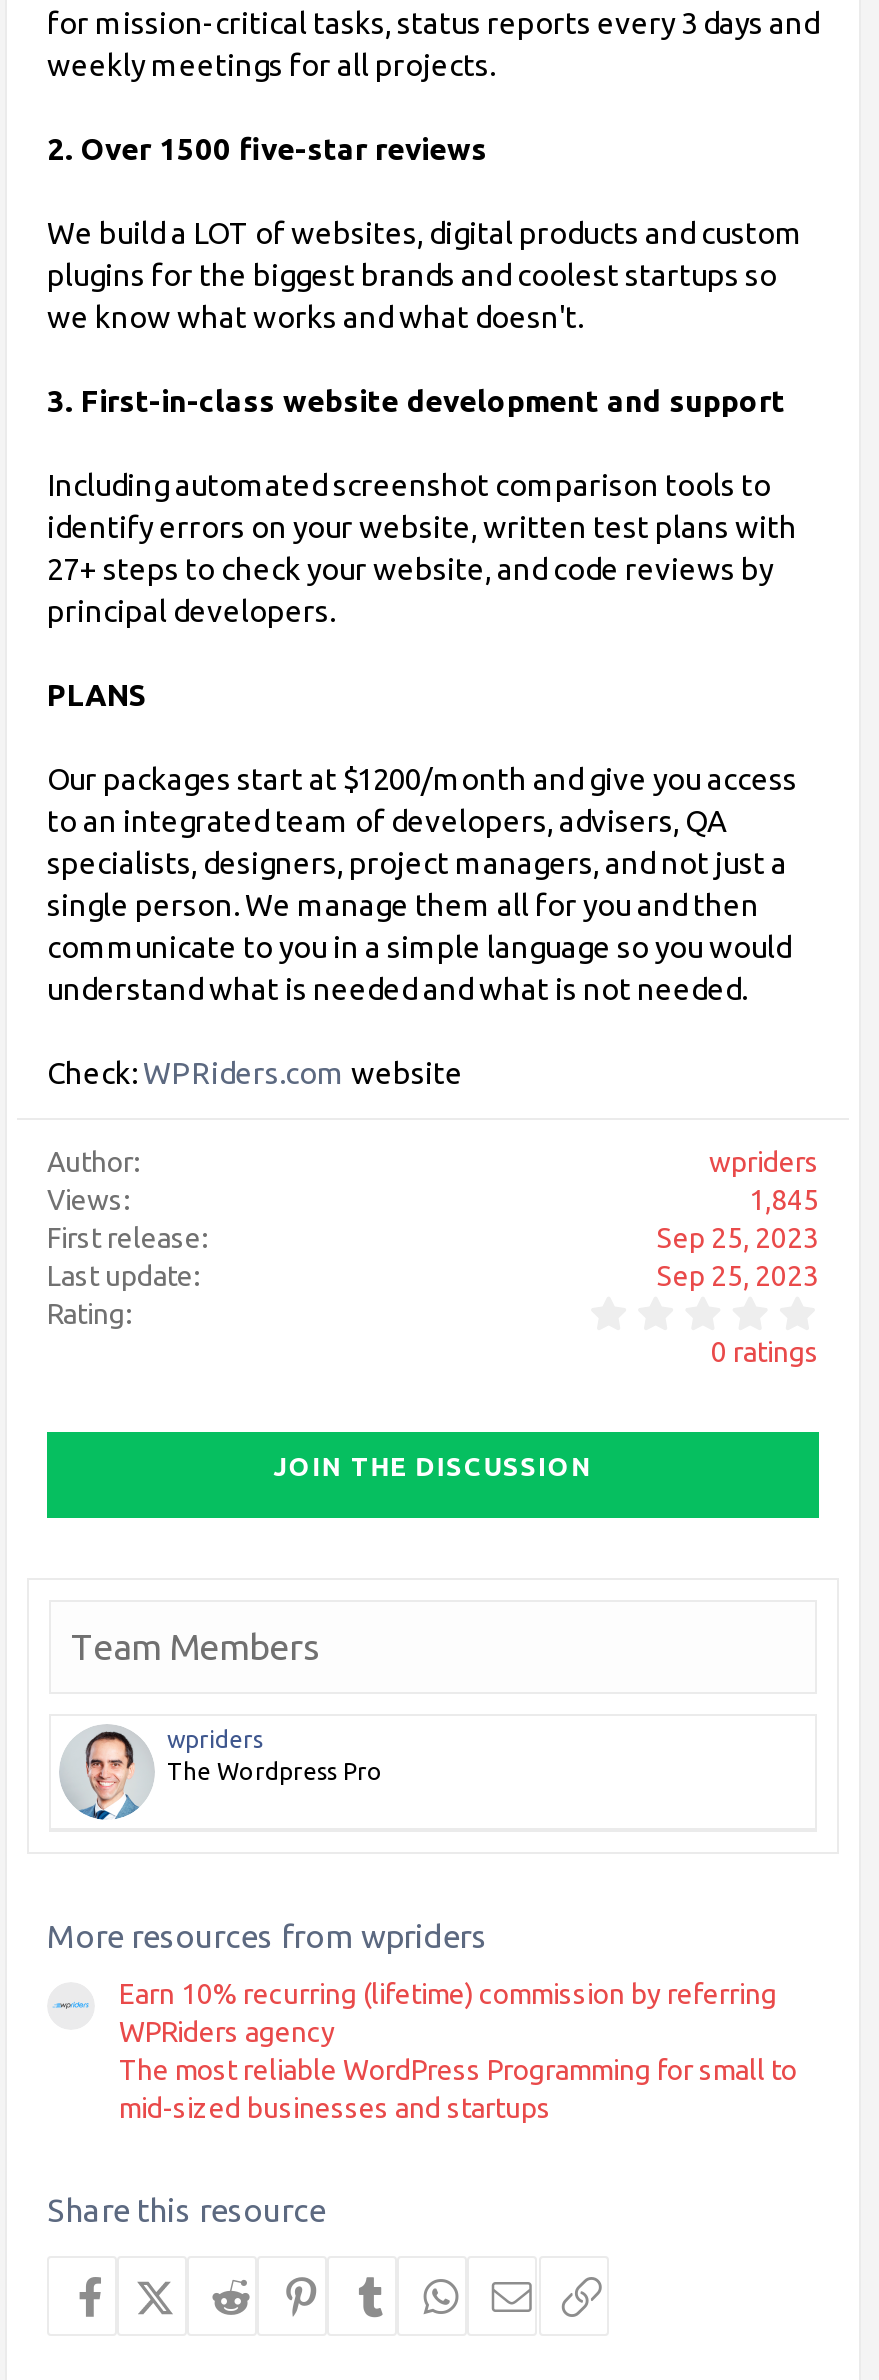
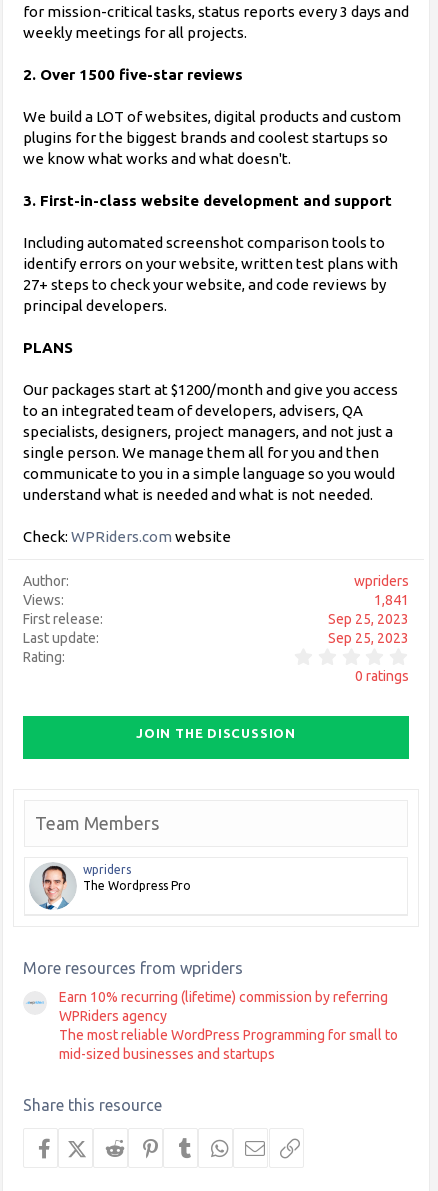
- 1,845
+ 1,841
